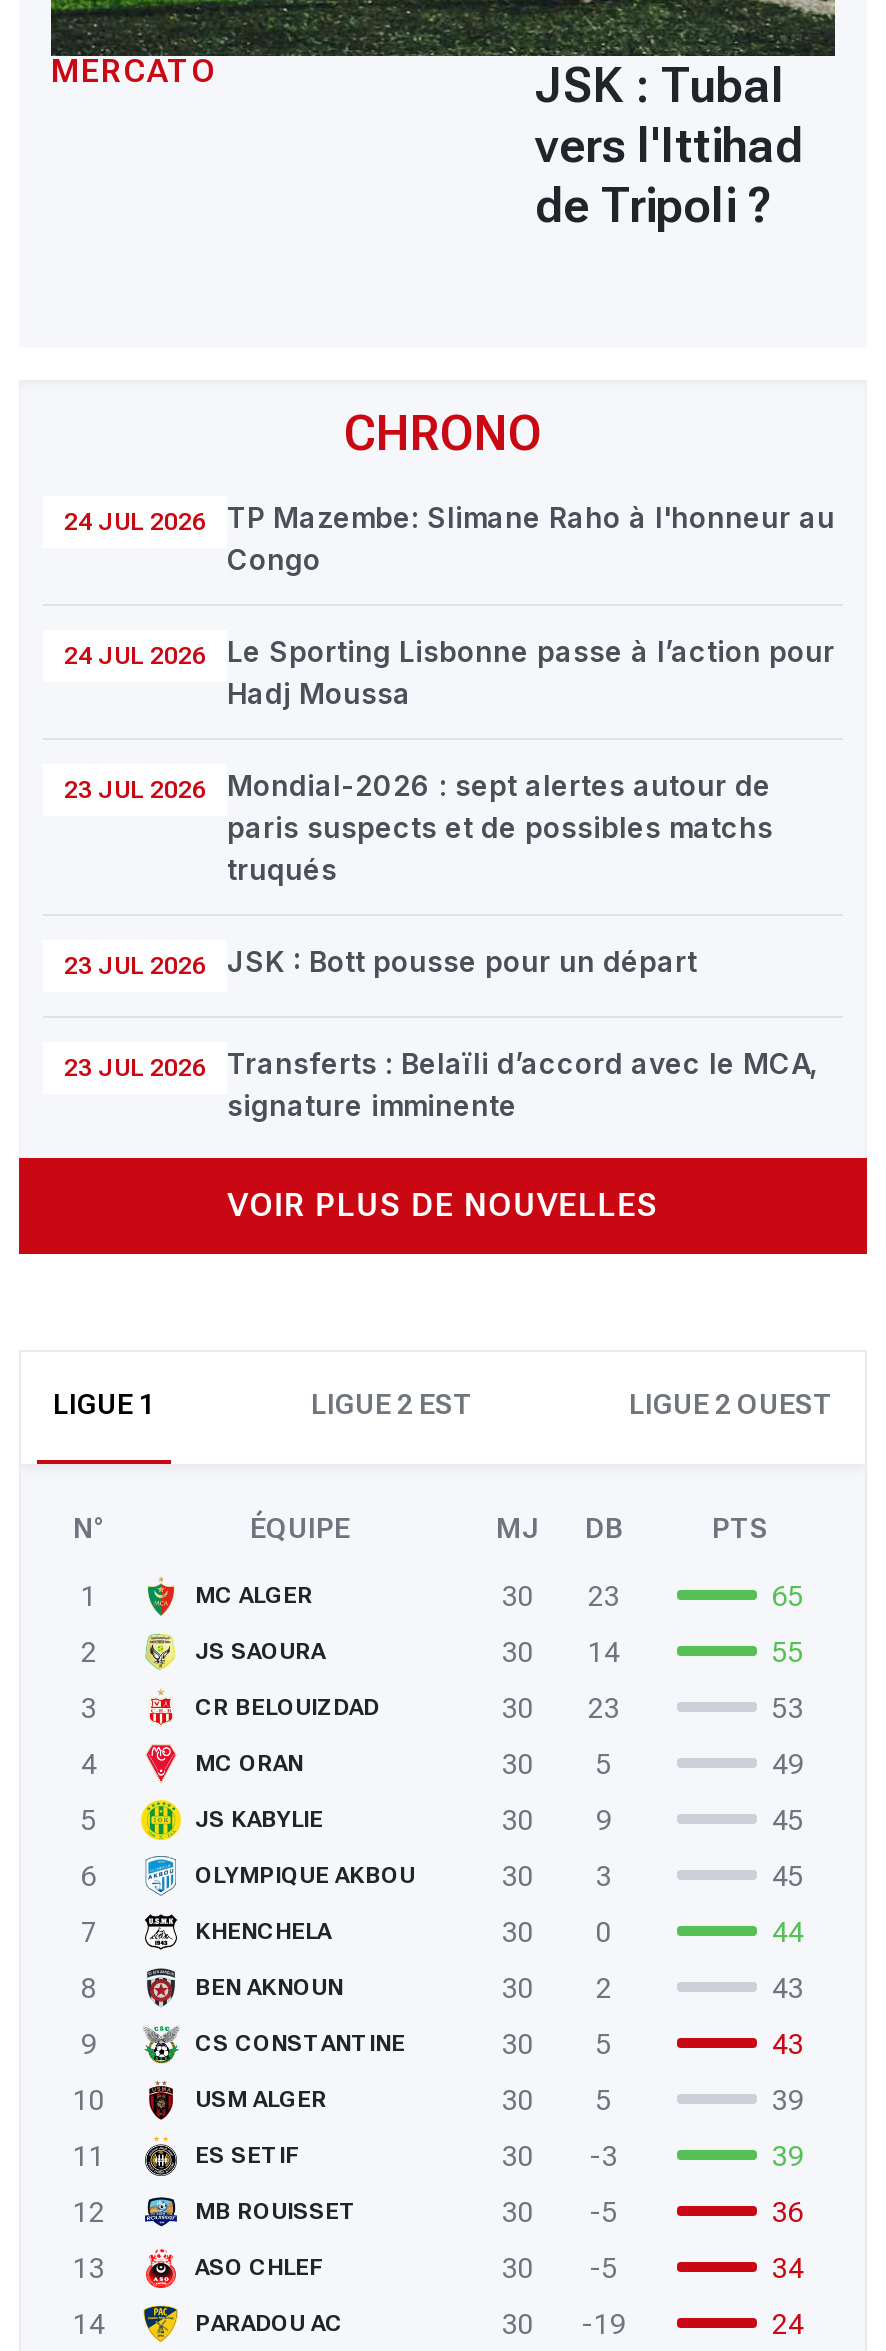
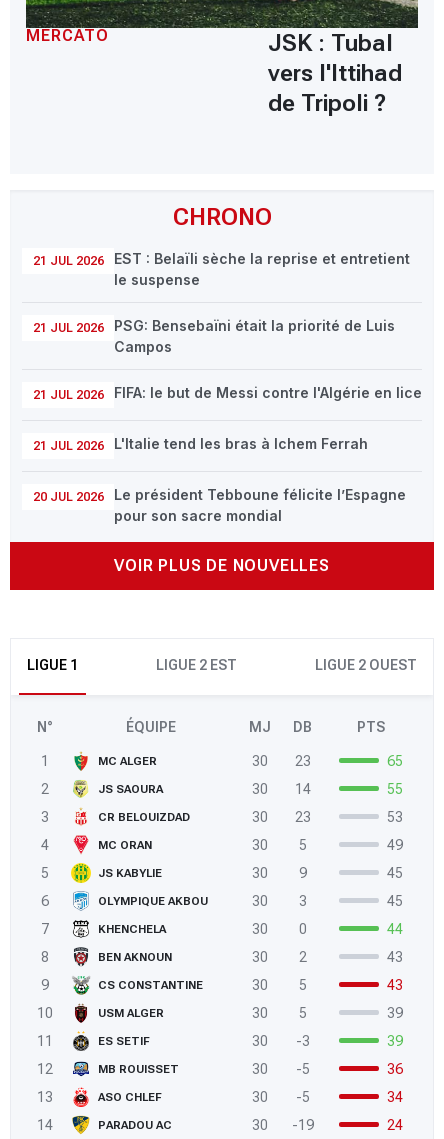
- 24 JUL 2026
- TP Mazembe: Slimane Raho à l'honneur au
- Congo
+ 21 JUL 2026
+ EST : Belaïli sèche la reprise et entretient
+ le suspense

- 24 JUL 2026
- Le Sporting Lisbonne passe à l’action pour
- Hadj Moussa
+ 21 JUL 2026
+ PSG: Bensebaïni était la priorité de Luis
+ Campos

- 23 JUL 2026
- Mondial-2026 : sept alertes autour de
- paris suspects et de possibles matchs
- truqués
+ 21 JUL 2026
+ FIFA: le but de Messi contre l'Algérie en lice

- 23 JUL 2026
- JSK : Bott pousse pour un départ
+ 21 JUL 2026
+ L'Italie tend les bras à Ichem Ferrah

- 23 JUL 2026
- Transferts : Belaïli d’accord avec le MCA,
- signature imminente
+ 20 JUL 2026
+ Le président Tebboune félicite l’Espagne
+ pour son sacre mondial
